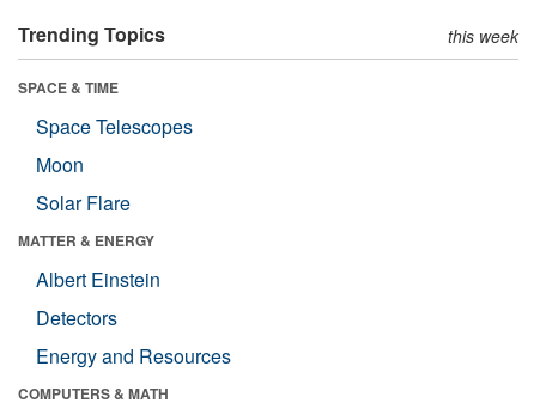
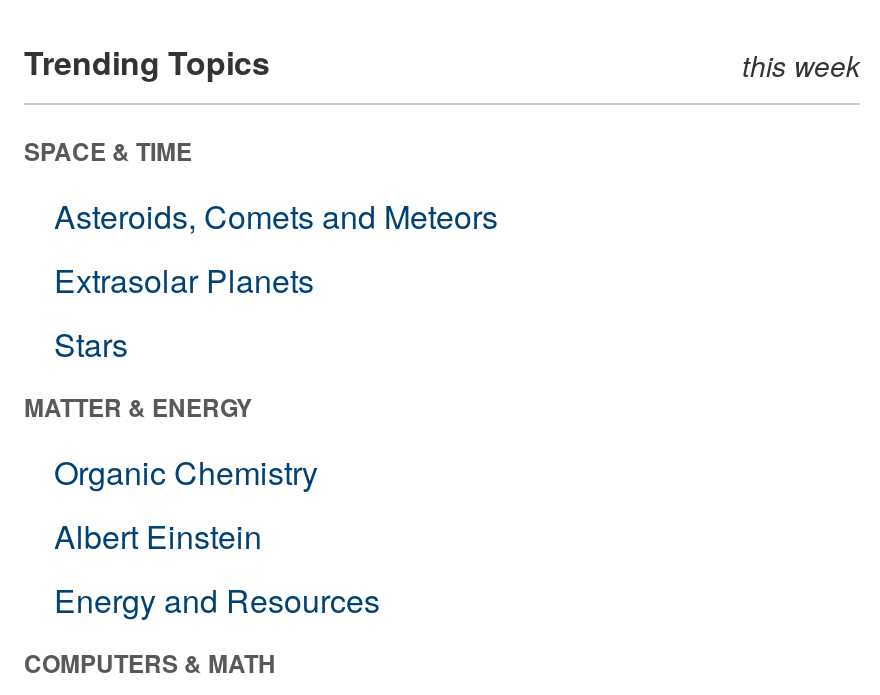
- Space Telescopes
- Moon
- Solar Flare
+ Asteroids, Comets and Meteors
+ Extrasolar Planets
+ Stars

+ Organic Chemistry

moved down: Albert Einstein

- Detectors
